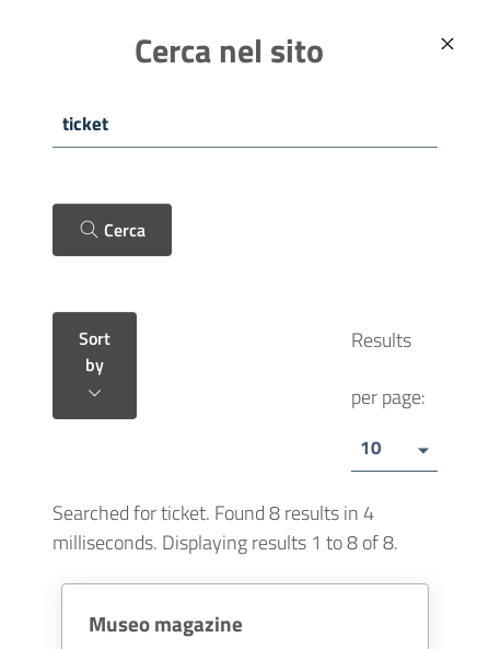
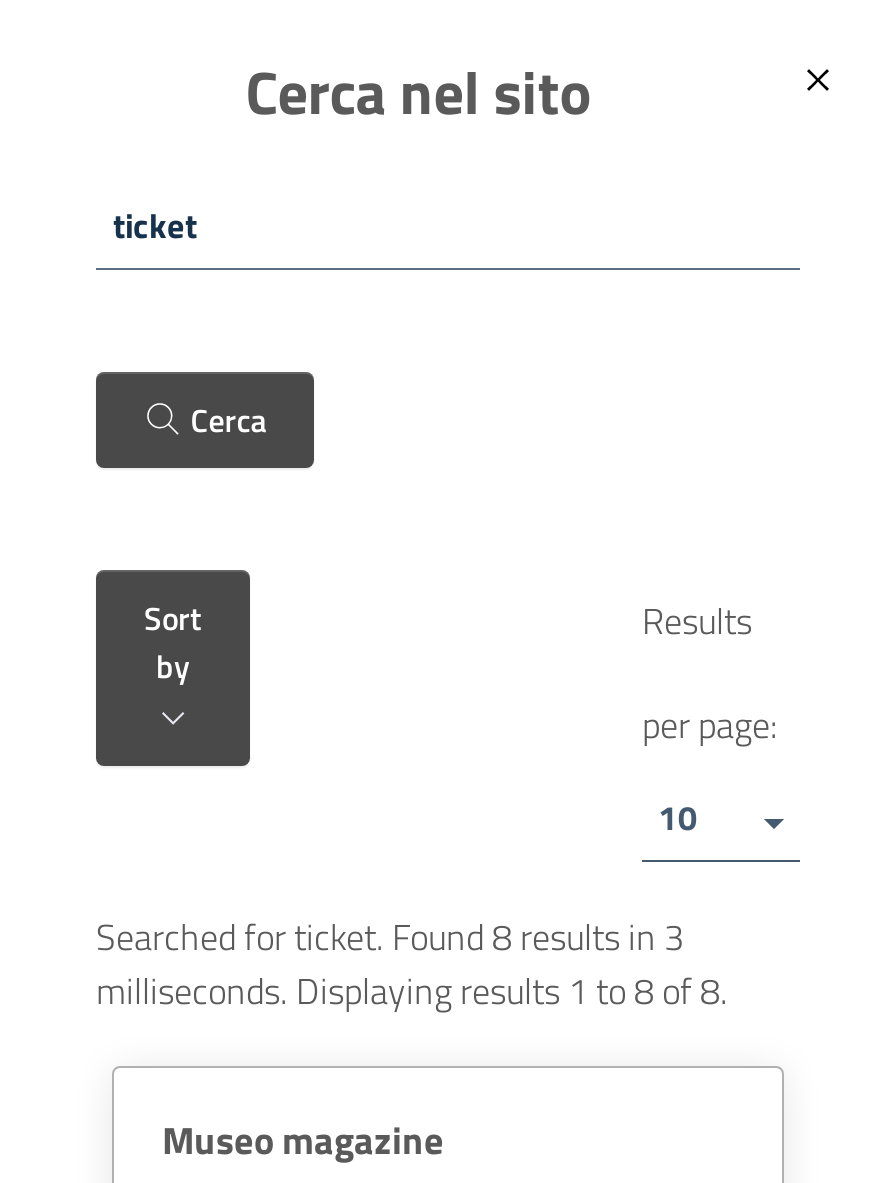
- Searched for ticket. Found 8 results in 4
+ Searched for ticket. Found 8 results in 3
